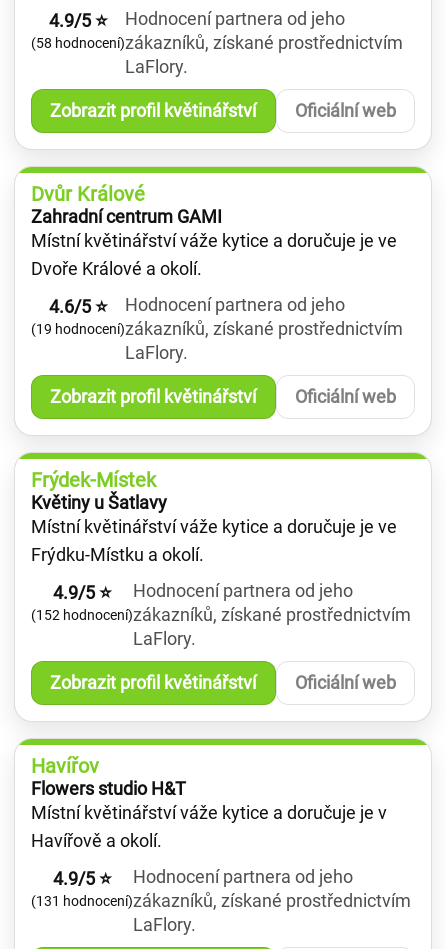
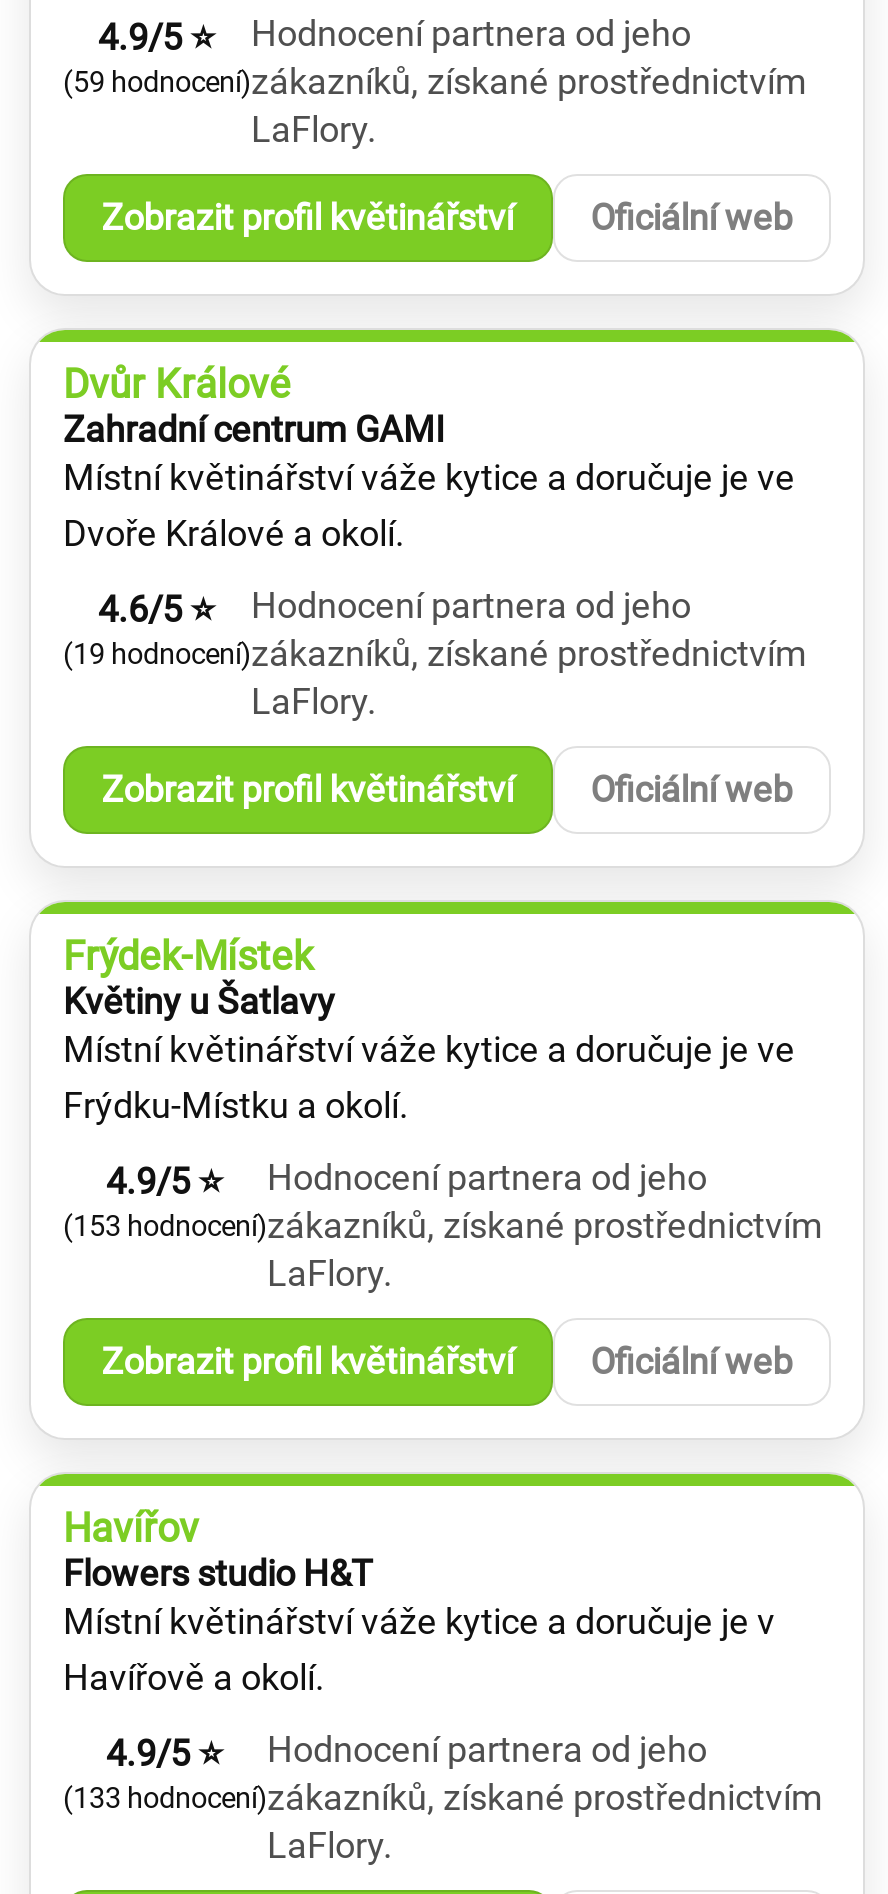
- (58 hodnocení) zákazníků, získané prostřednictvím
+ (59 hodnocení) zákazníků, získané prostřednictvím

- (152 hodnocení) zákazníků, získané prostřednictvím
+ (153 hodnocení) zákazníků, získané prostřednictvím

- (131 hodnocení) zákazníků, získané prostřednictvím
+ (133 hodnocení) zákazníků, získané prostřednictvím
